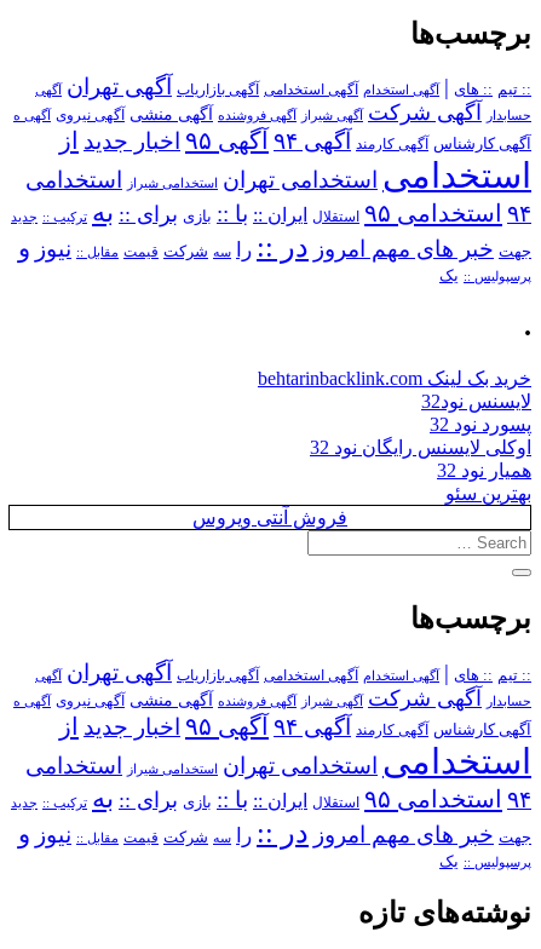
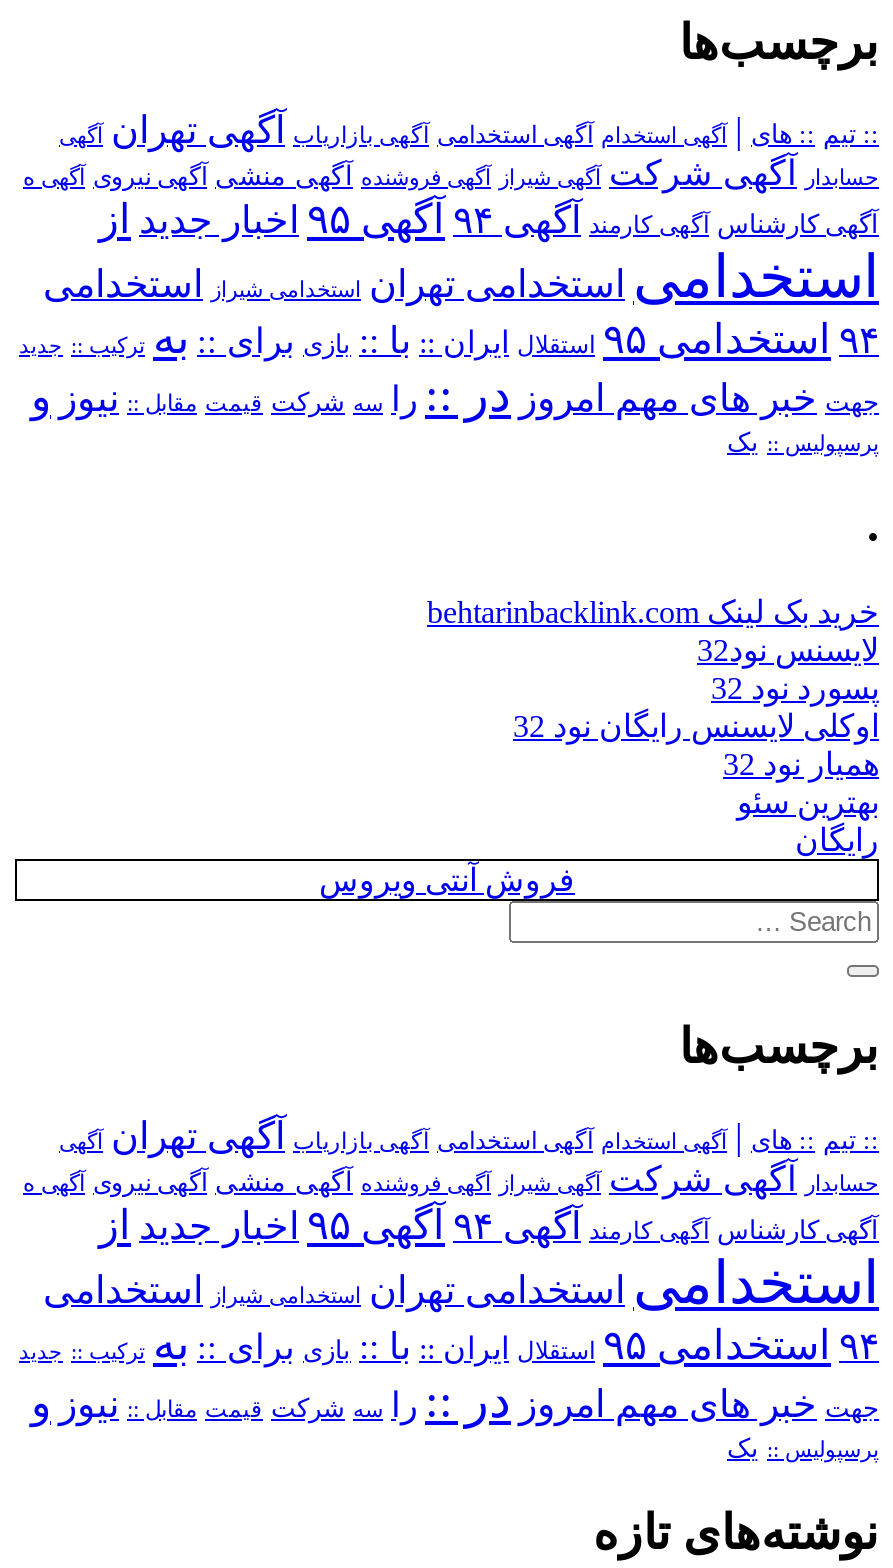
+ رایگان
